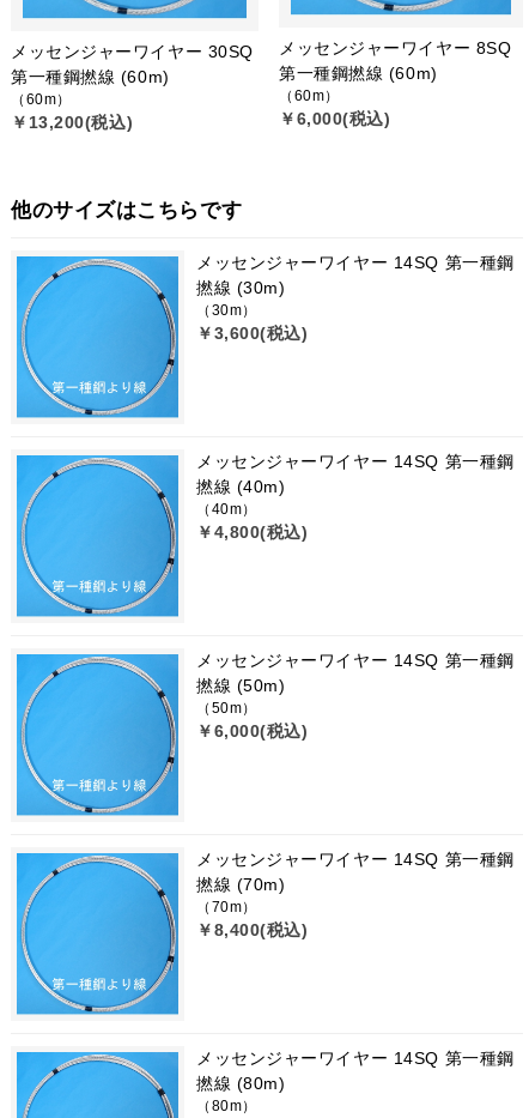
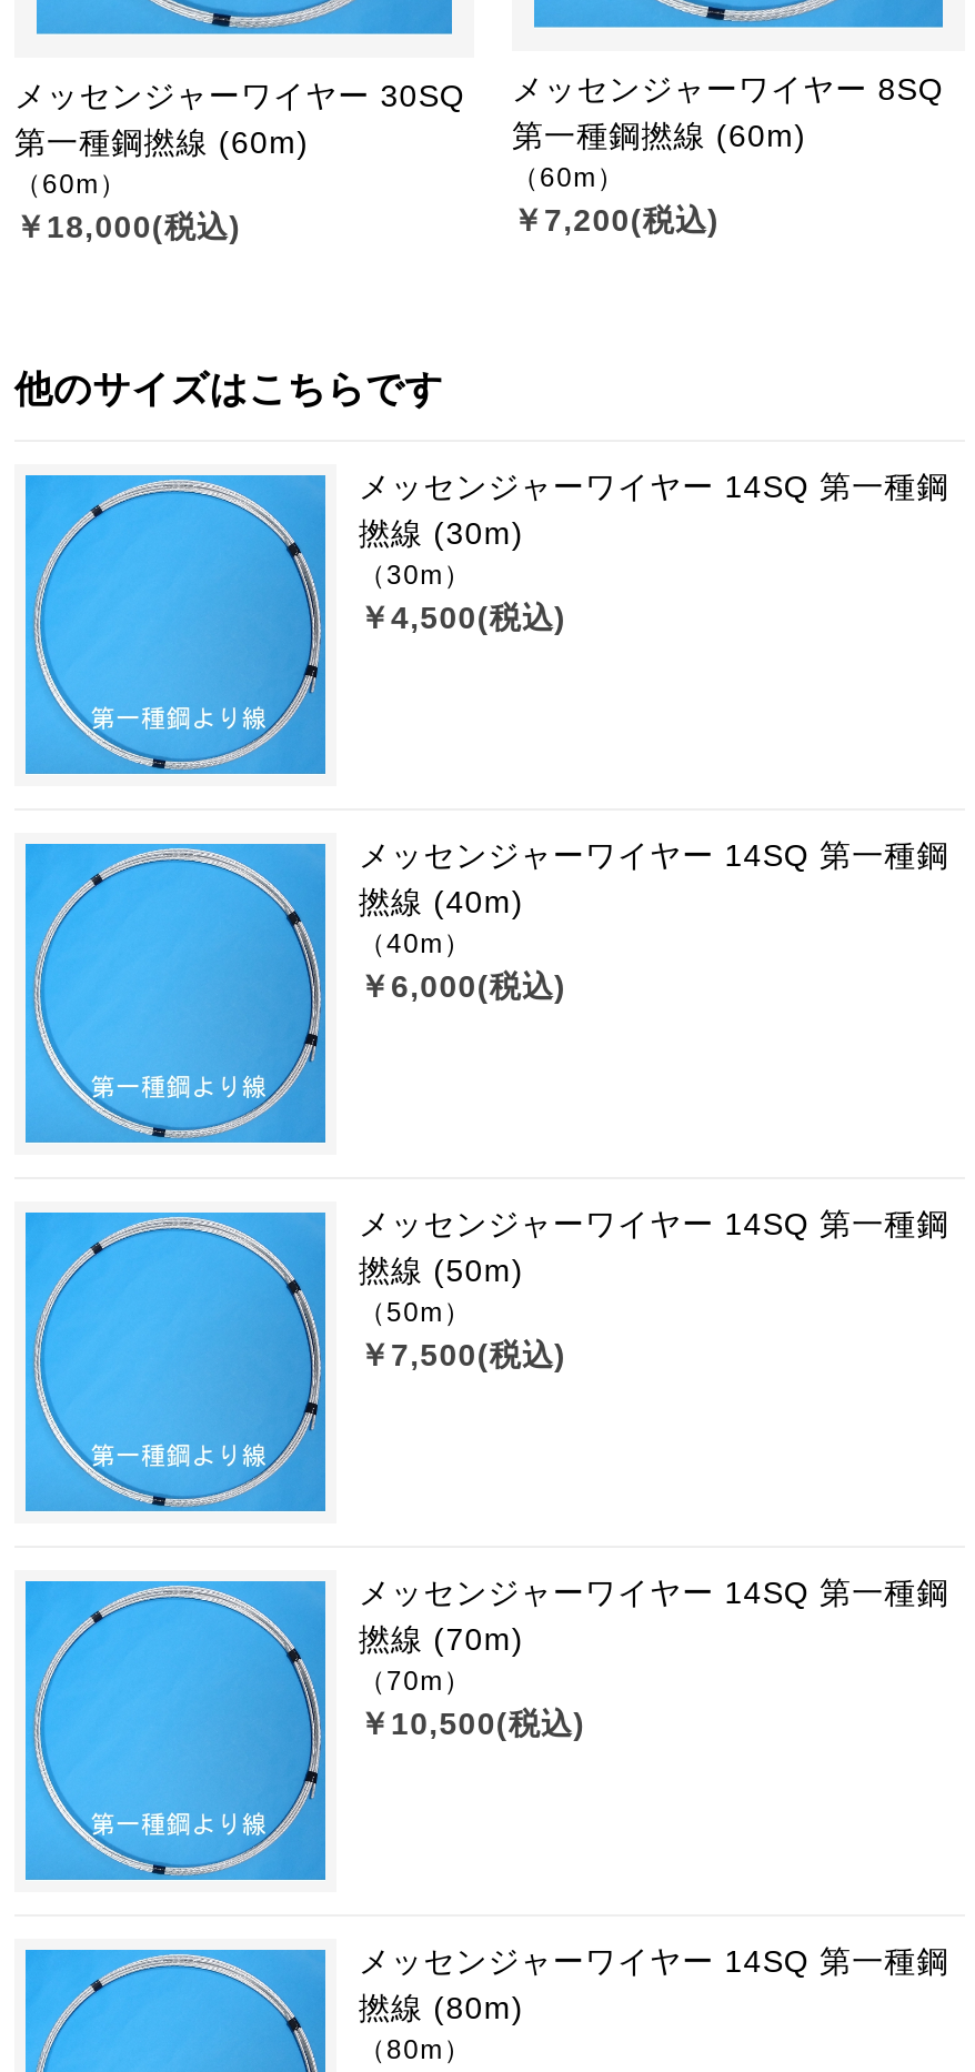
- ￥13,200(税込)
+ ￥18,000(税込)

- ￥6,000(税込)
+ ￥7,200(税込)

- ￥3,600(税込)
+ ￥4,500(税込)

- ￥4,800(税込)
+ ￥6,000(税込)

- ￥6,000(税込)
+ ￥7,500(税込)

- ￥8,400(税込)
+ ￥10,500(税込)
